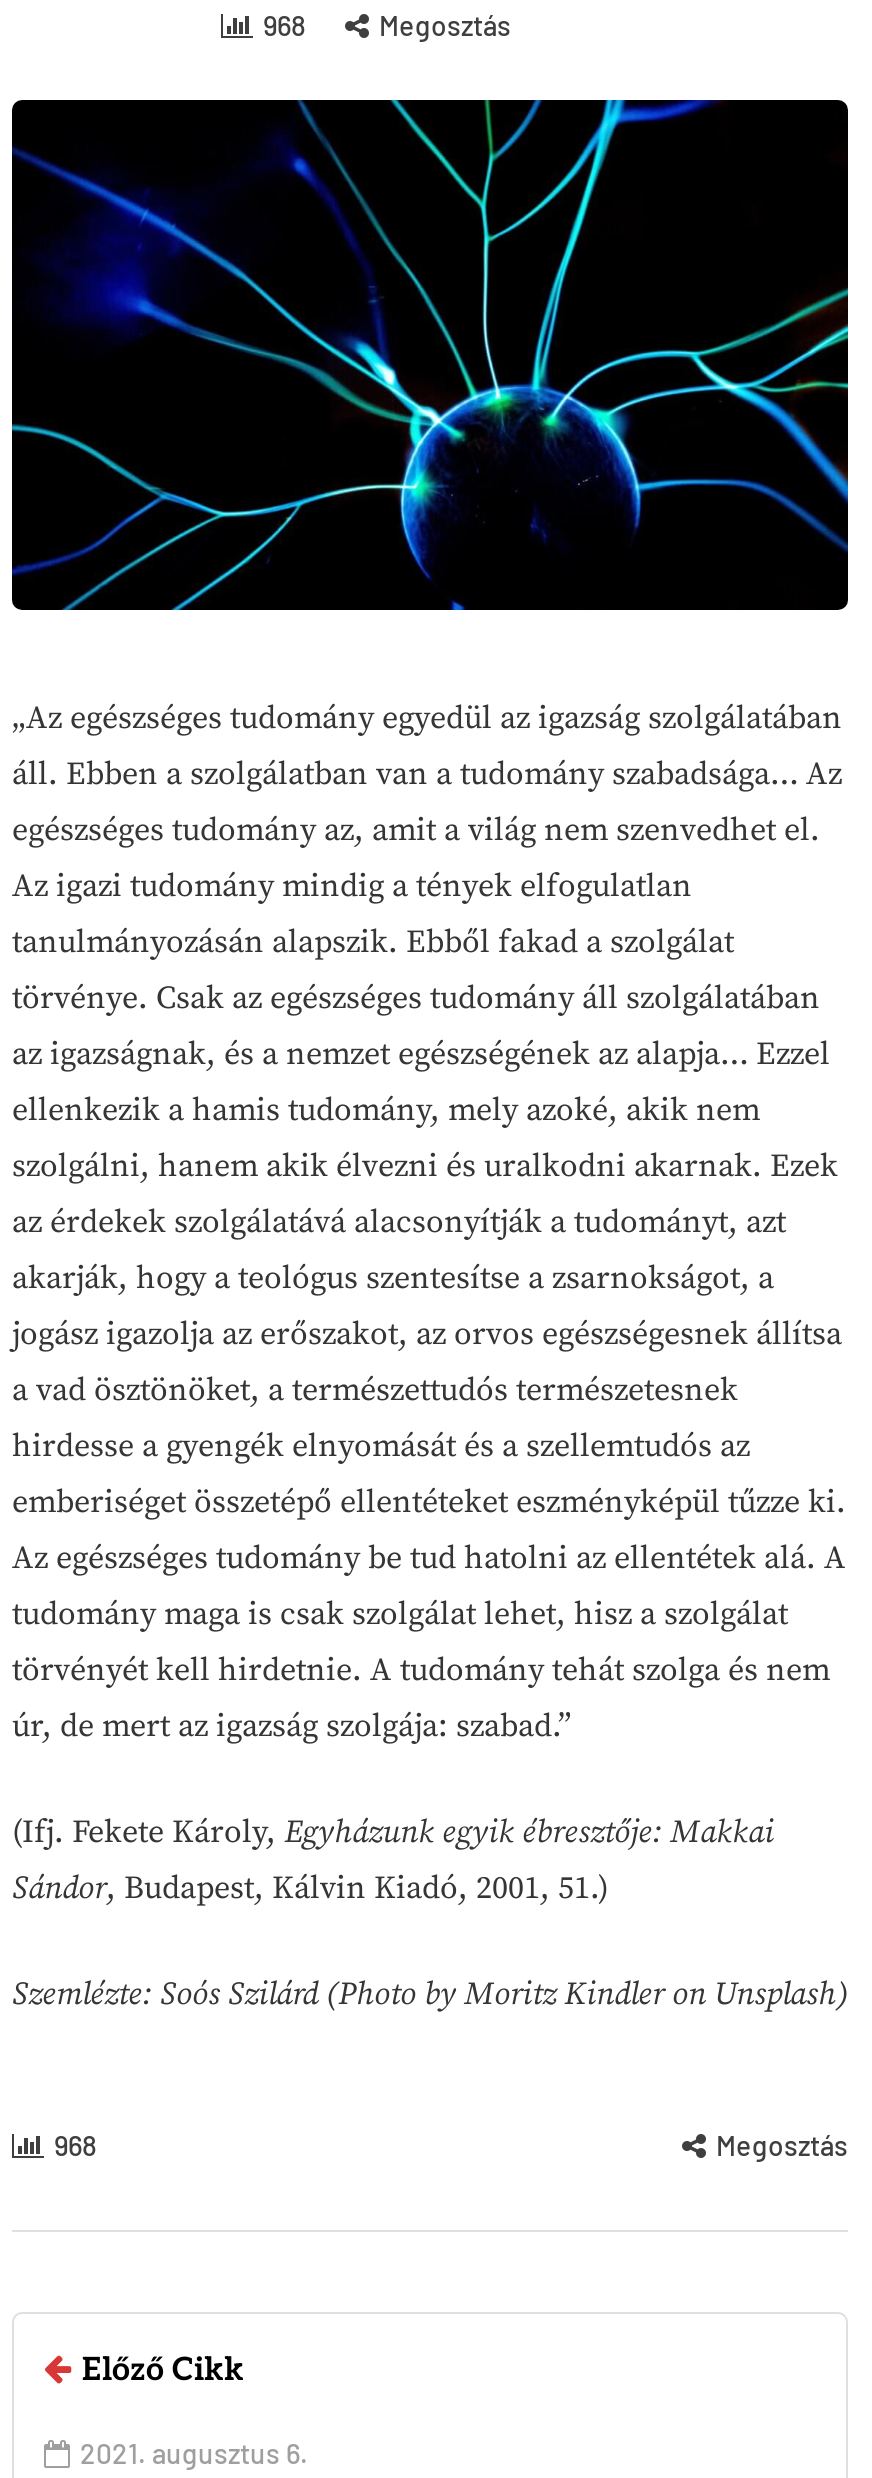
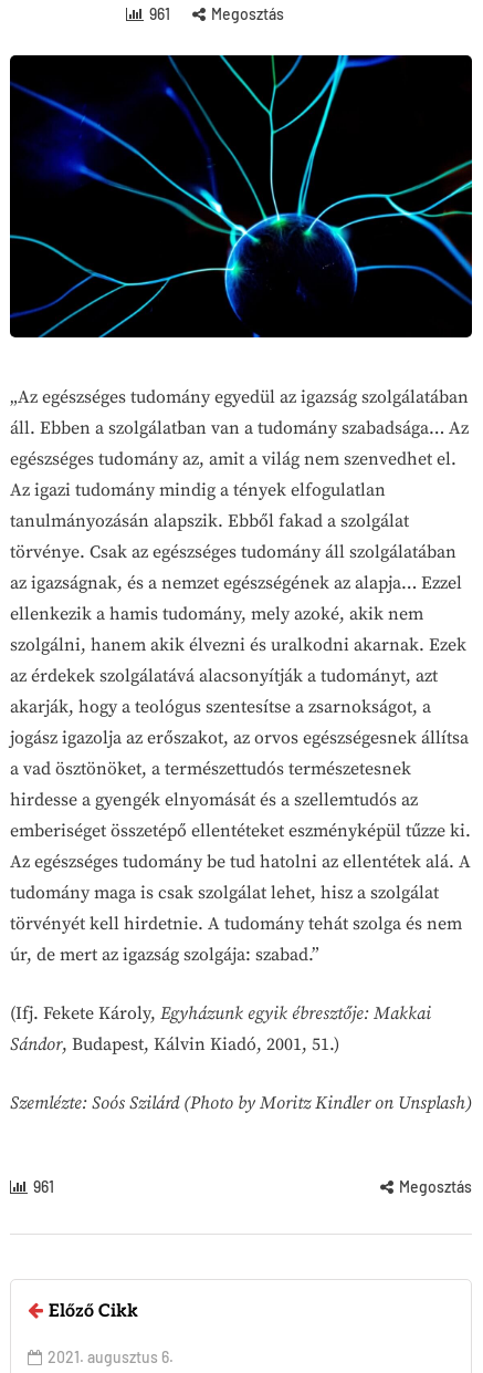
- 968
+ 961

- 968
+ 961
